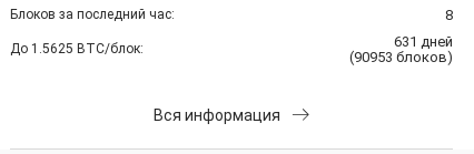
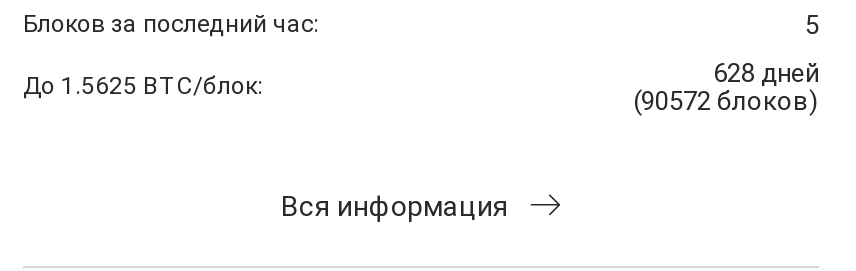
- 8
+ 5

- 631 дней
+ 628 дней

- (90953 блоков)
+ (90572 блоков)
